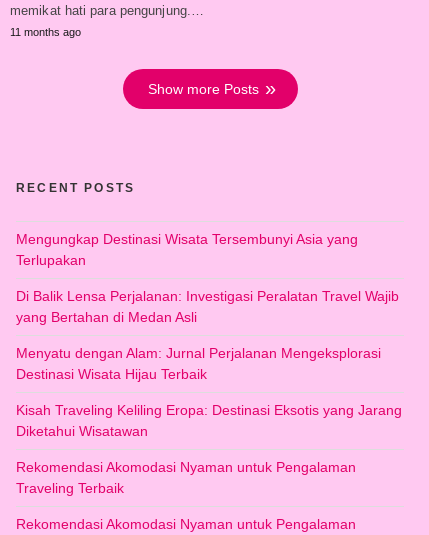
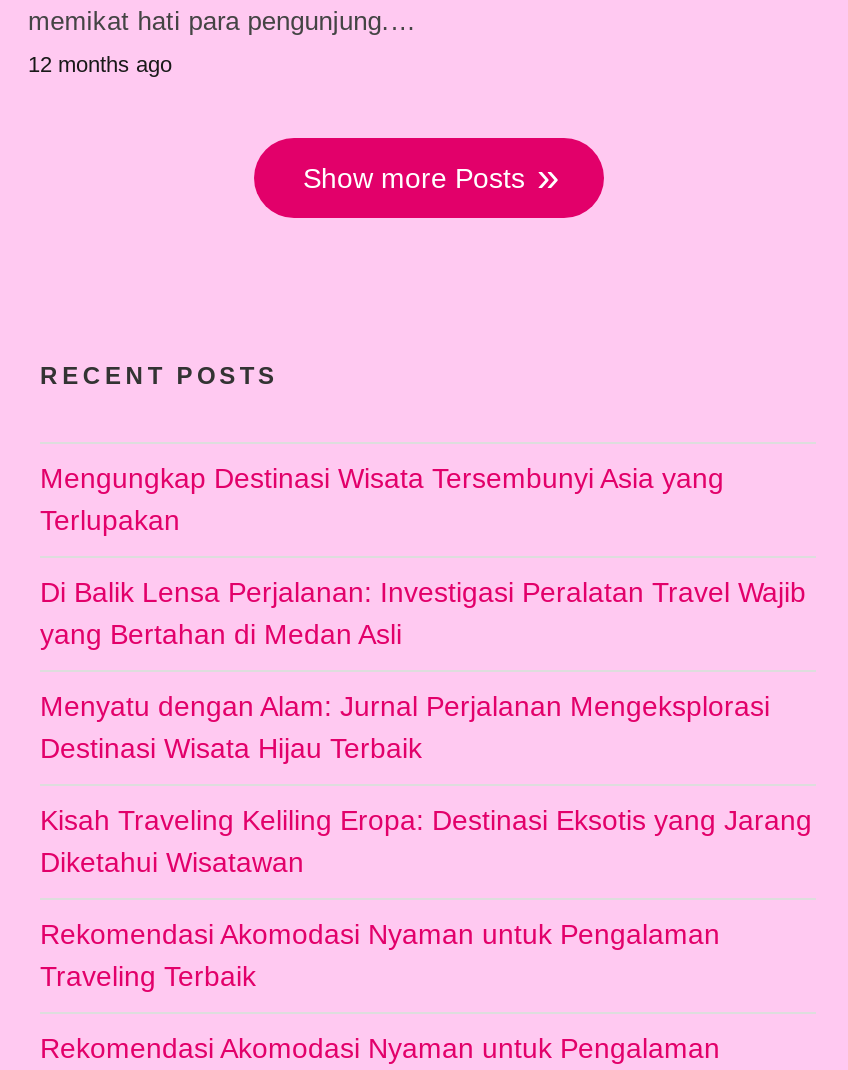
- 11 months ago
+ 12 months ago
